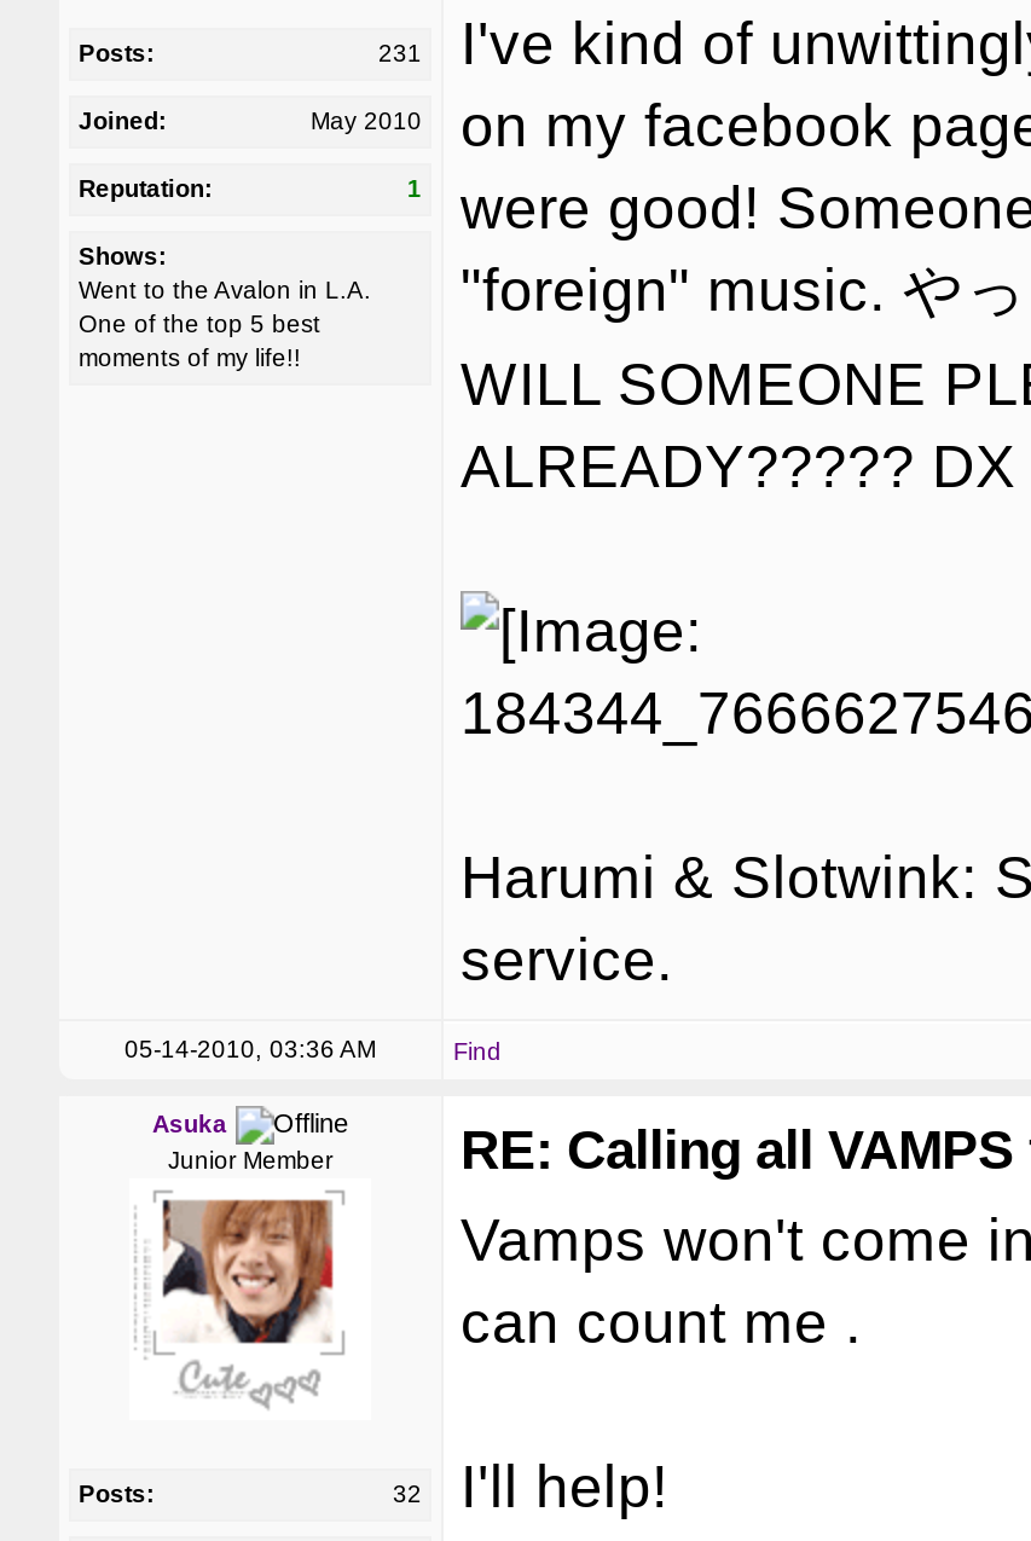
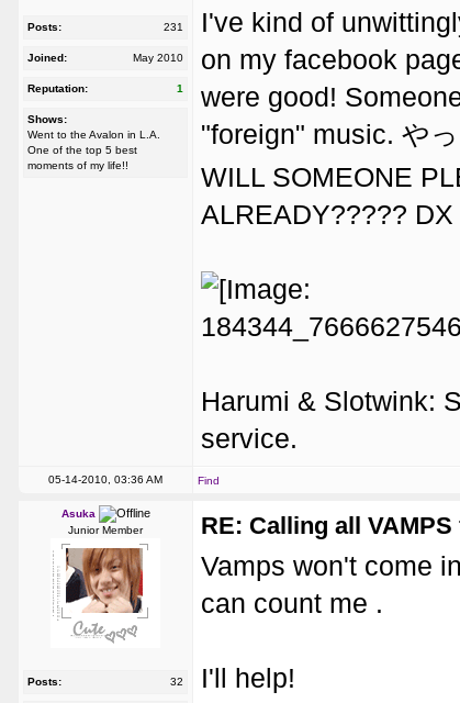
- [image]
+ [image]
